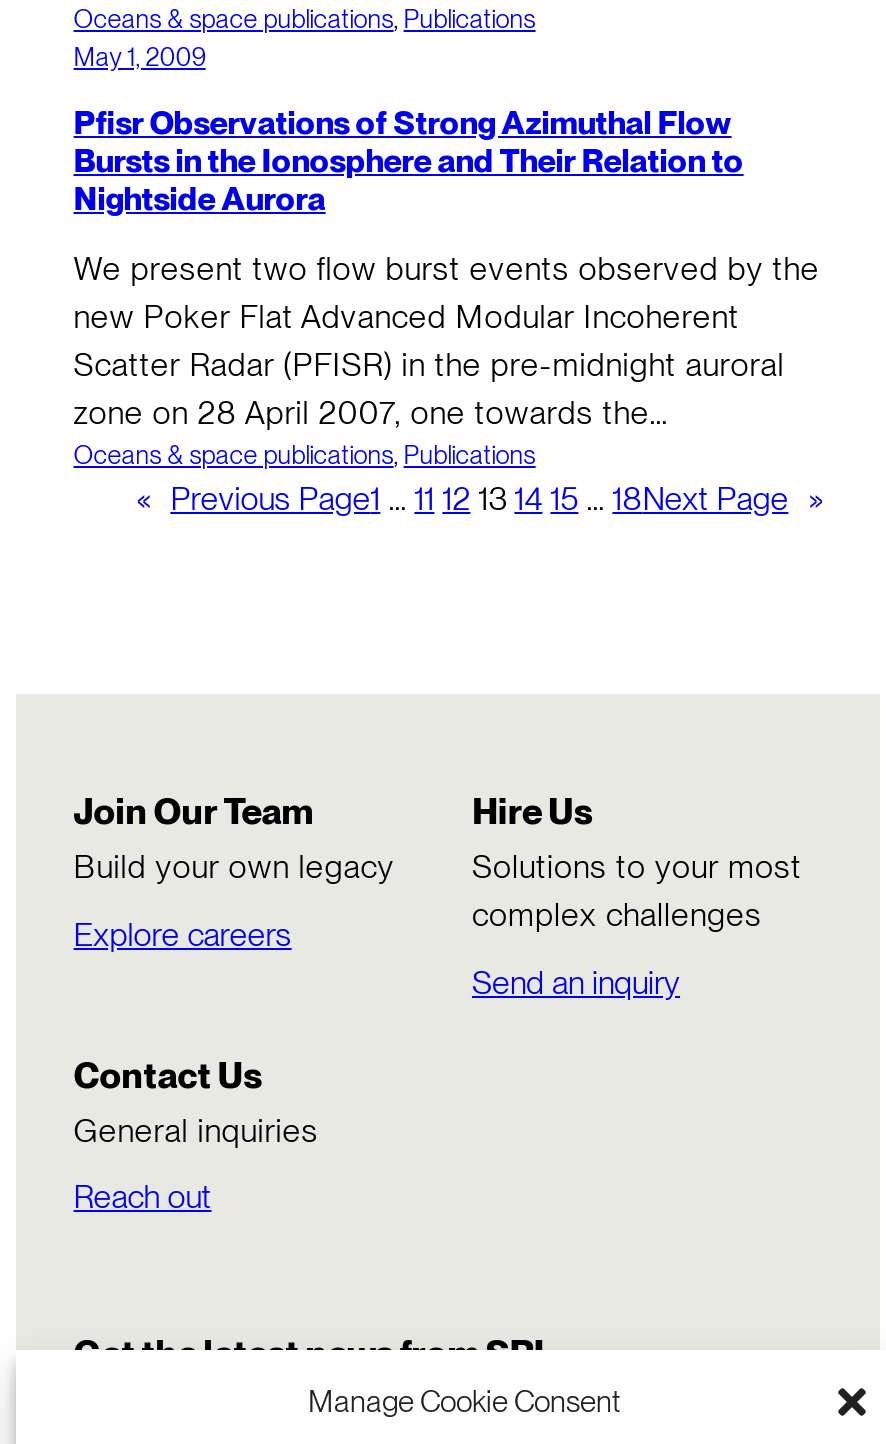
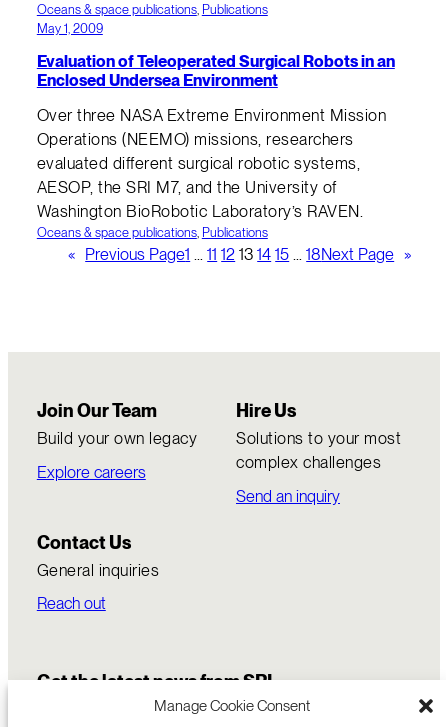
- Pfisr Observations of Strong Azimuthal Flow
- Bursts in the Ionosphere and Their Relation to
- Nightside Aurora
+ Evaluation of Teleoperated Surgical Robots in an
+ Enclosed Undersea Environment

- We present two flow burst events observed by the
- new Poker Flat Advanced Modular Incoherent
- Scatter Radar (PFISR) in the pre-midnight auroral
- zone on 28 April 2007, one towards the…
+ Over three NASA Extreme Environment Mission
+ Operations (NEEMO) missions, researchers
+ evaluated different surgical robotic systems,
+ AESOP, the SRI M7, and the University of
+ Washington BioRobotic Laboratory’s RAVEN.
